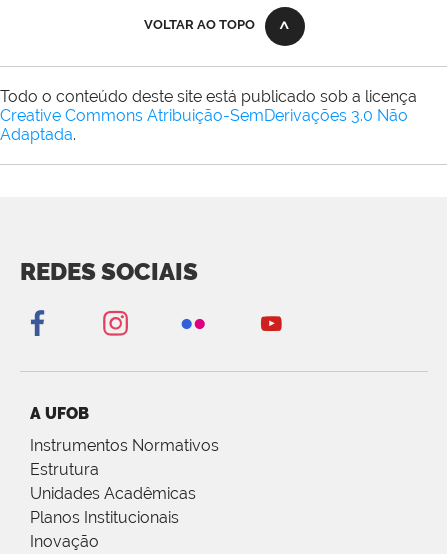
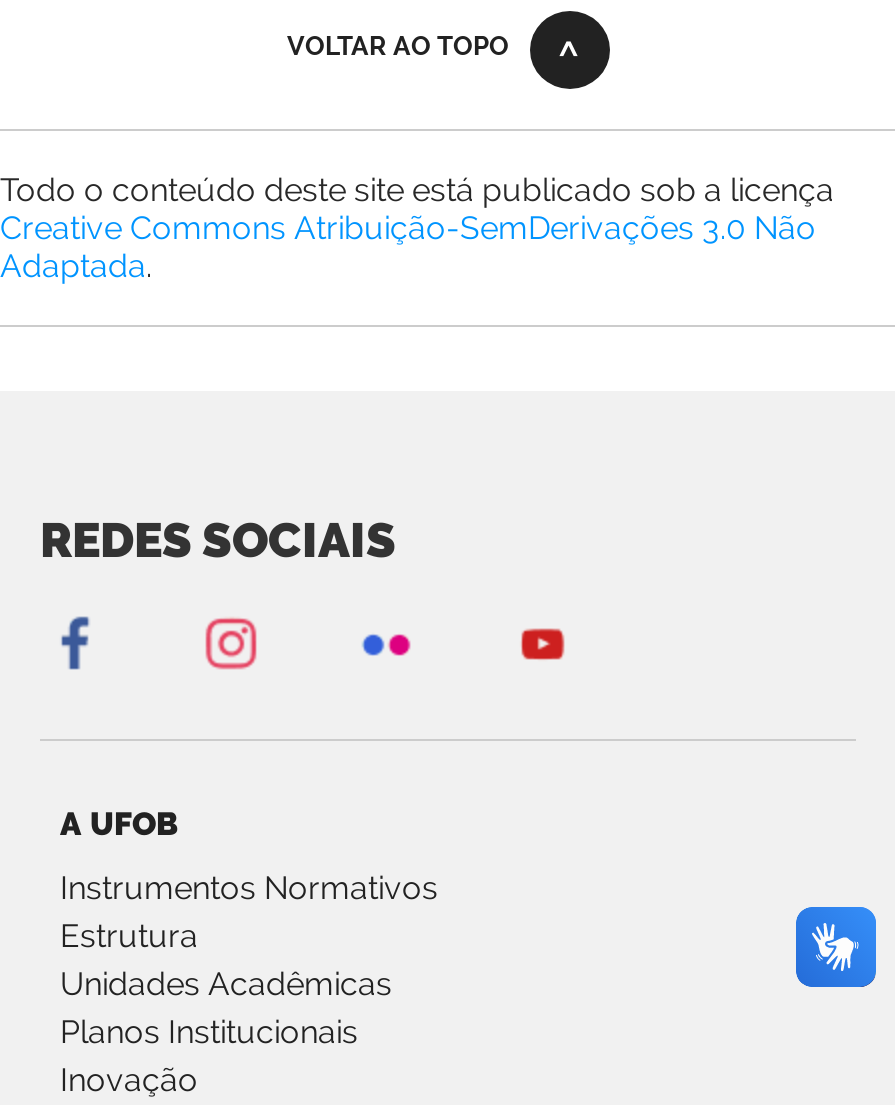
+ [image]
